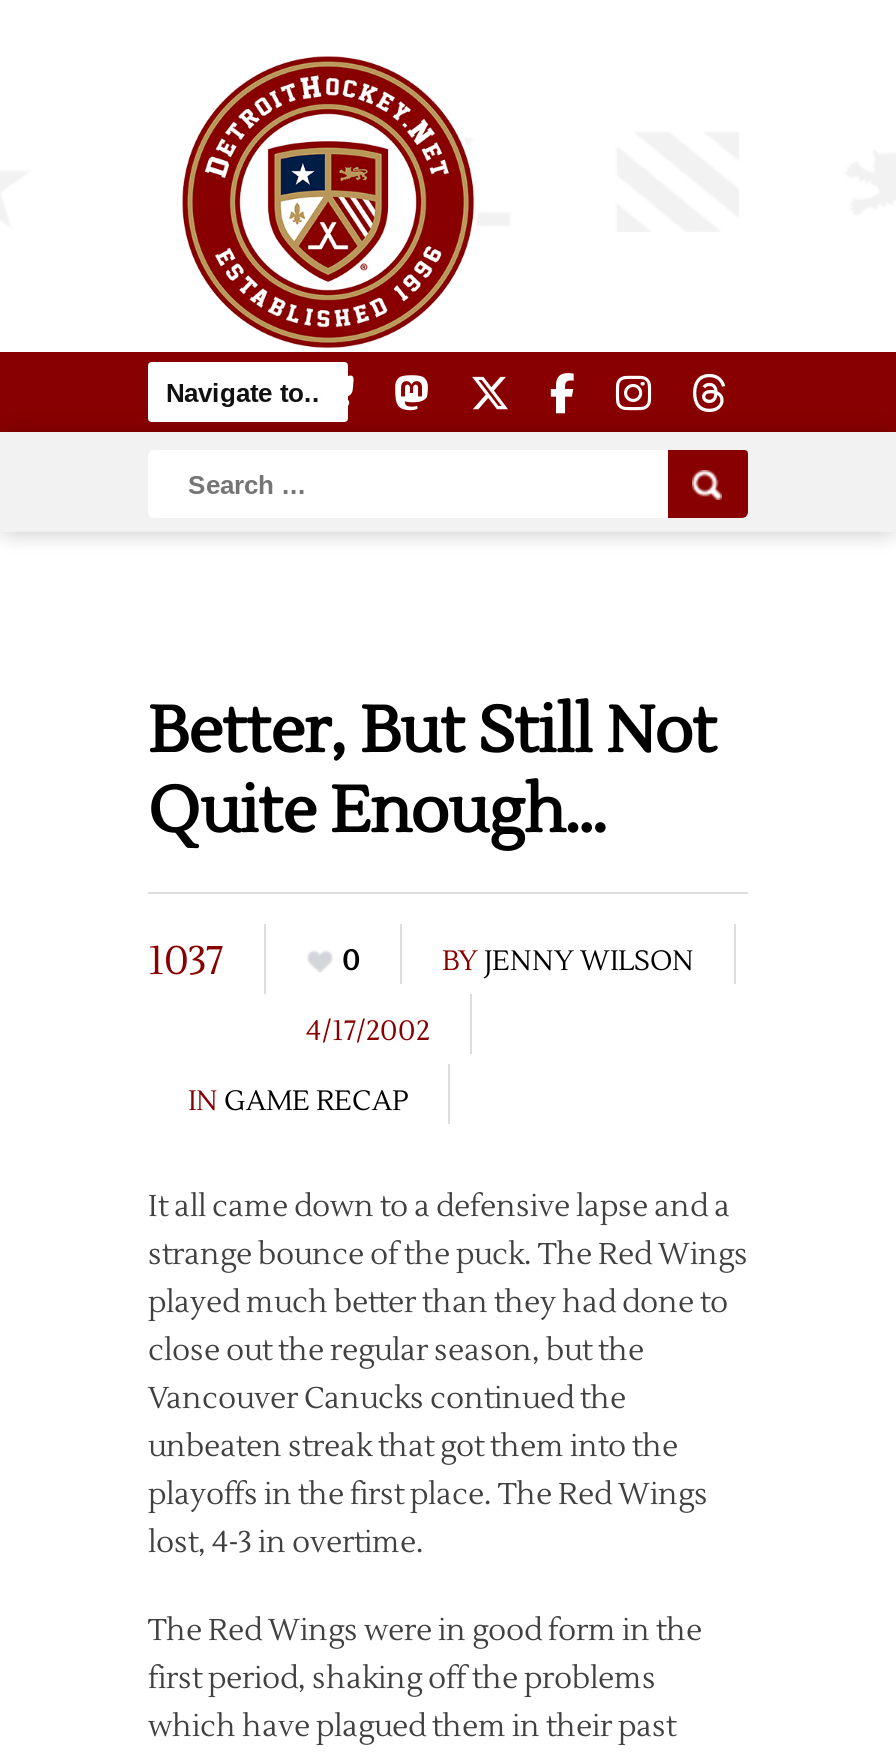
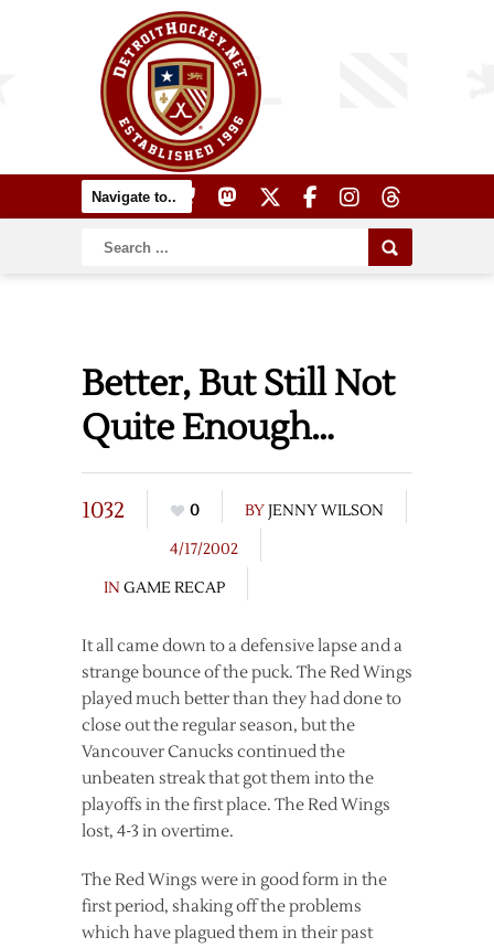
- 1037
+ 1032
